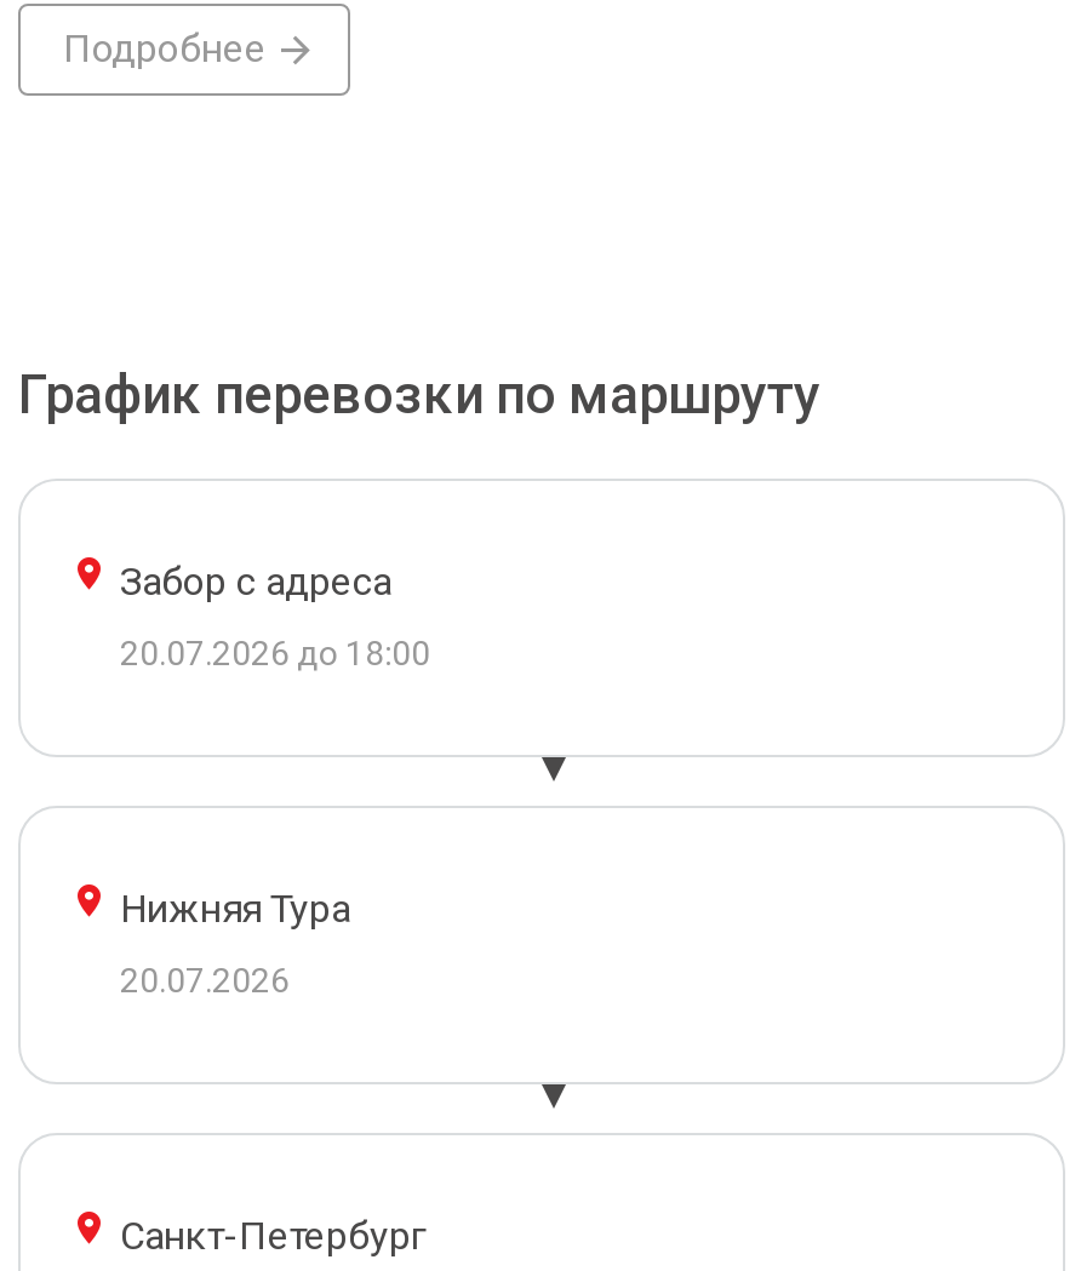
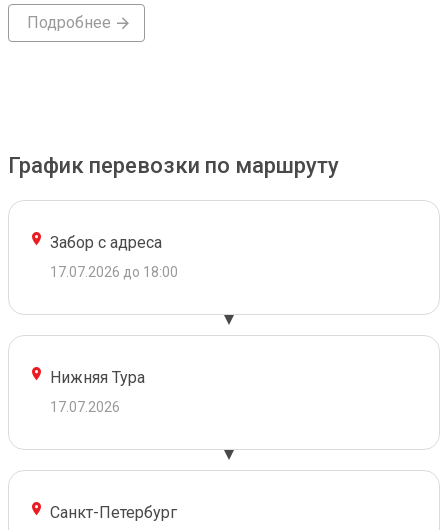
- 20.07.2026 до 18:00
+ 17.07.2026 до 18:00

- 20.07.2026
+ 17.07.2026
